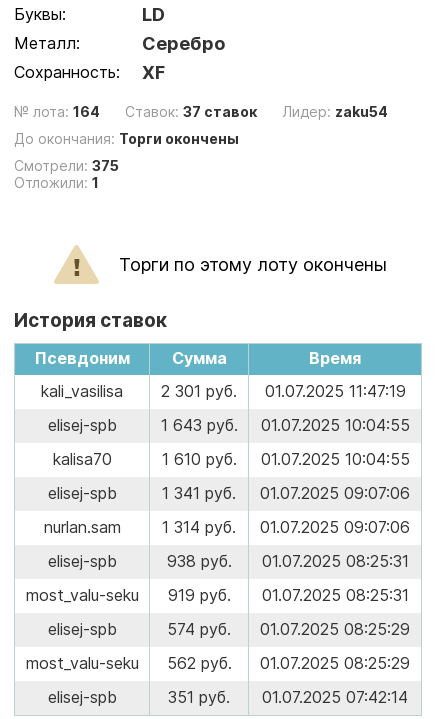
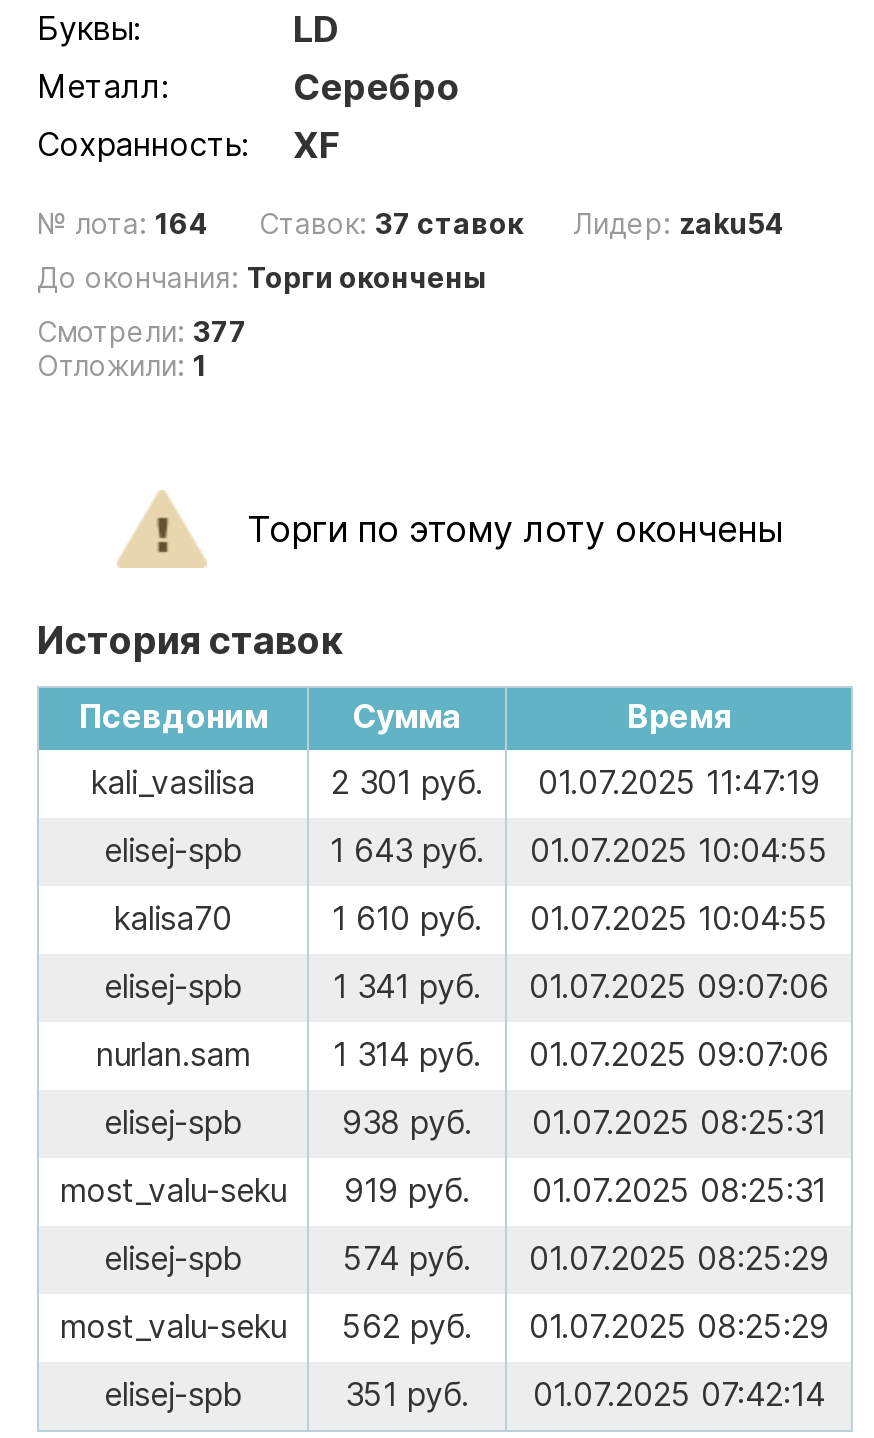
- Смотрели: 375
+ Смотрели: 377
